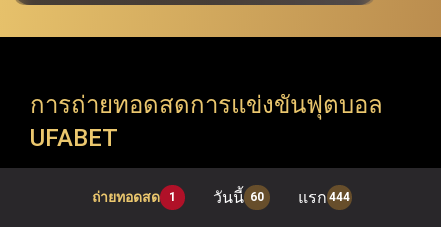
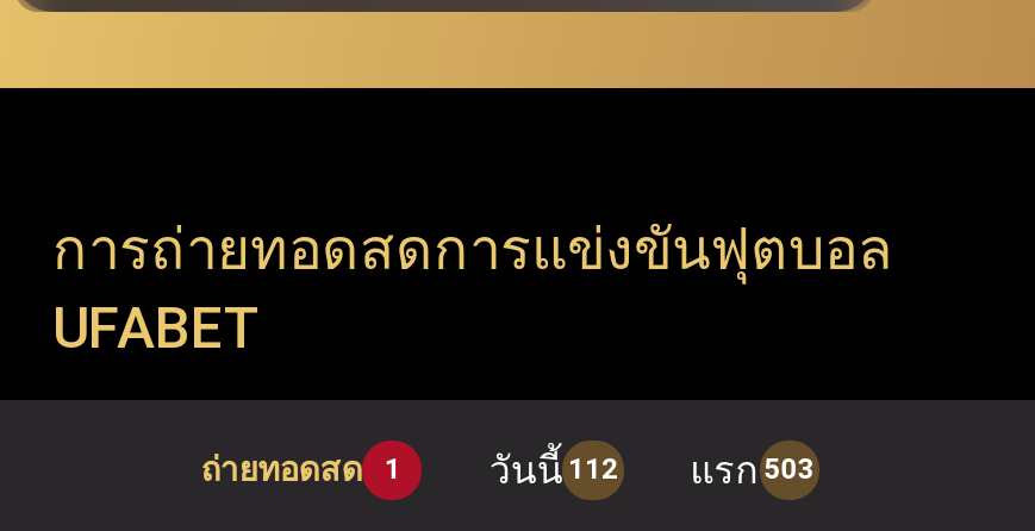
- วันนี้ 60
- แรก 444
+ วันนี้ 112
+ แรก 503
